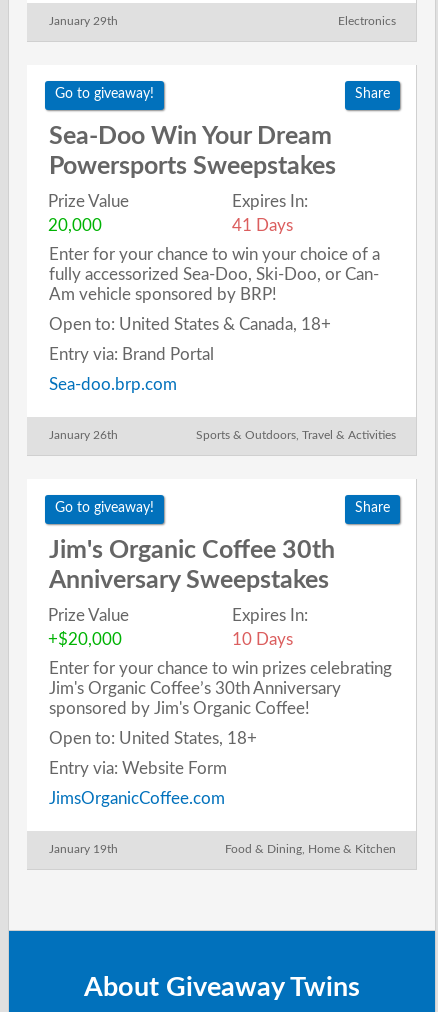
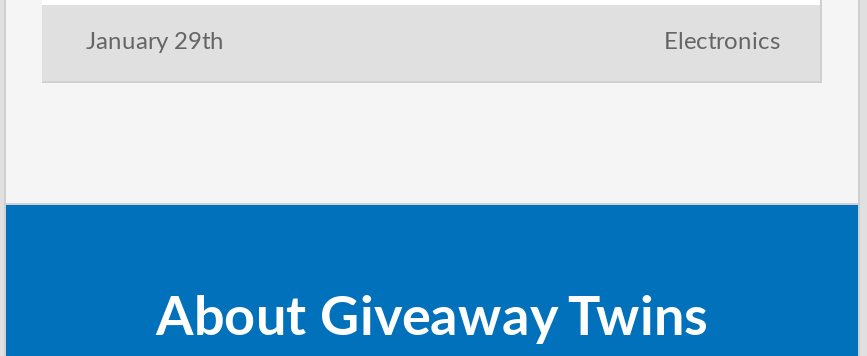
- Go to giveaway!
- Share
- Sea-Doo Win Your Dream
- Powersports Sweepstakes
- Prize Value
- 20,000

- Expires In:
- 41 Days
- Enter for your chance to win your choice of a
- fully accessorized Sea-Doo, Ski-Doo, or Can-
- Am vehicle sponsored by BRP!
- Open to: United States & Canada, 18+
- Entry via: Brand Portal
- Sea-doo.brp.com
- January 26th
- Sports & Outdoors, Travel & Activities

- Go to giveaway!
- Share
- Jim's Organic Coffee 30th
- Anniversary Sweepstakes
- Prize Value
- +$20,000

- Expires In:
- 10 Days
- Enter for your chance to win prizes celebrating
- Jim's Organic Coffee’s 30th Anniversary
- sponsored by Jim's Organic Coffee!
- Open to: United States, 18+
- Entry via: Website Form
- JimsOrganicCoffee.com
- January 19th
- Food & Dining, Home & Kitchen
